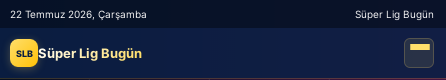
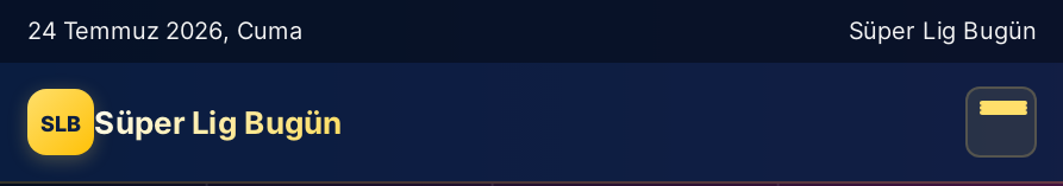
- 22 Temmuz 2026, Çarşamba
+ 24 Temmuz 2026, Cuma
